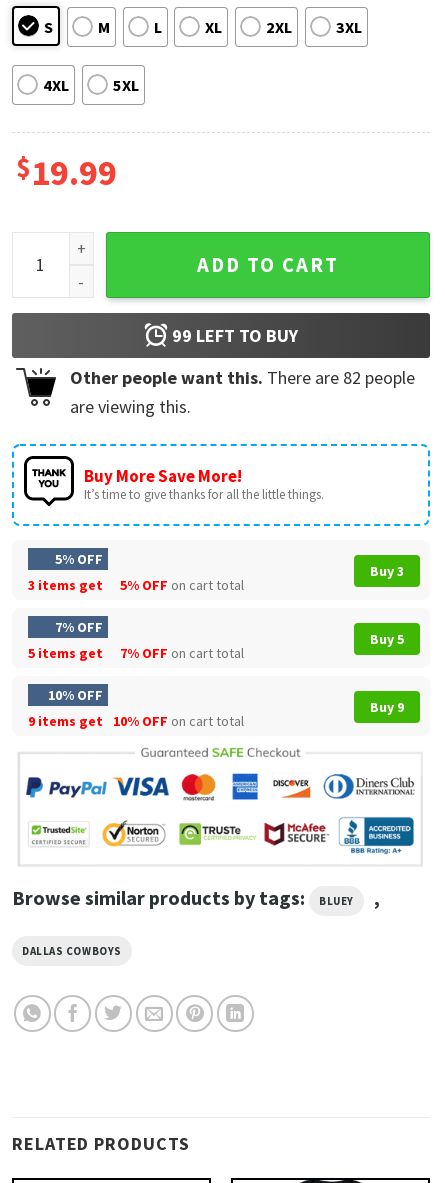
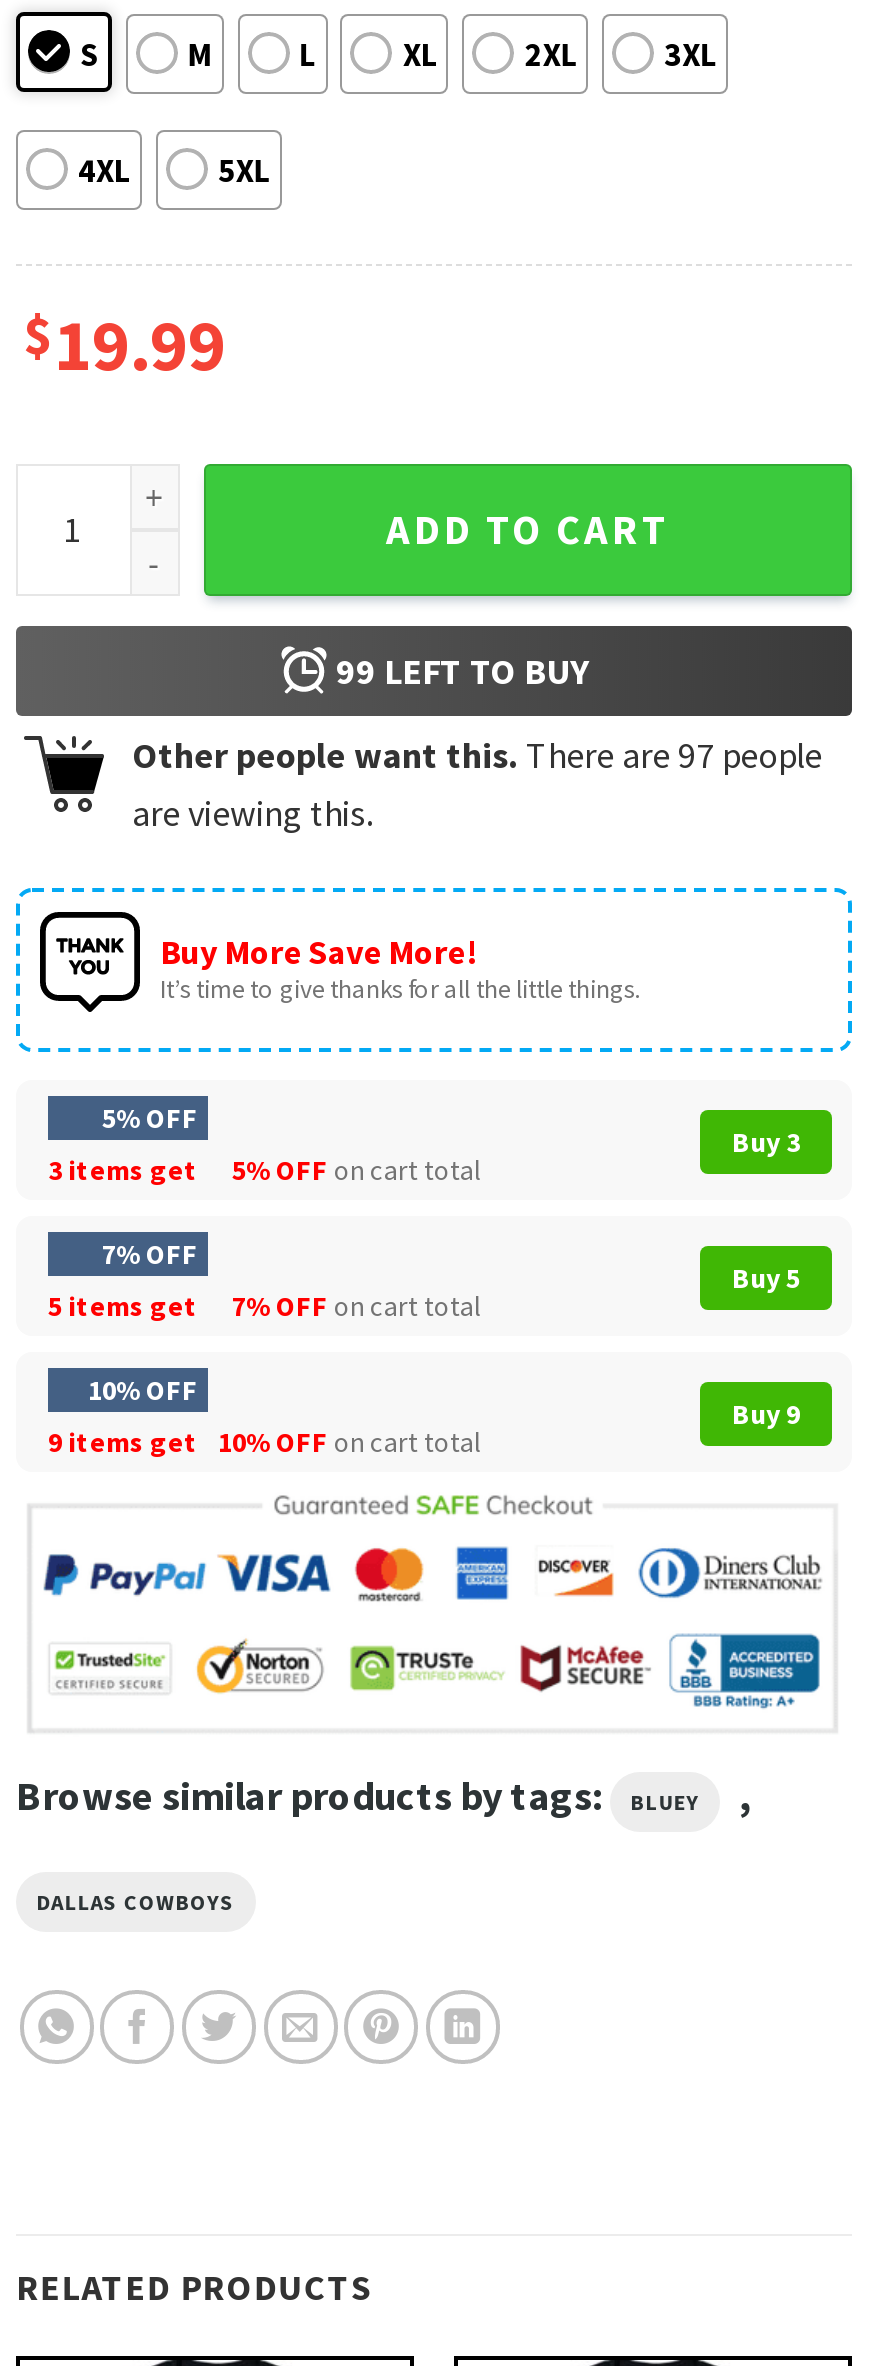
- Other people want this. There are 82 people
+ Other people want this. There are 97 people
